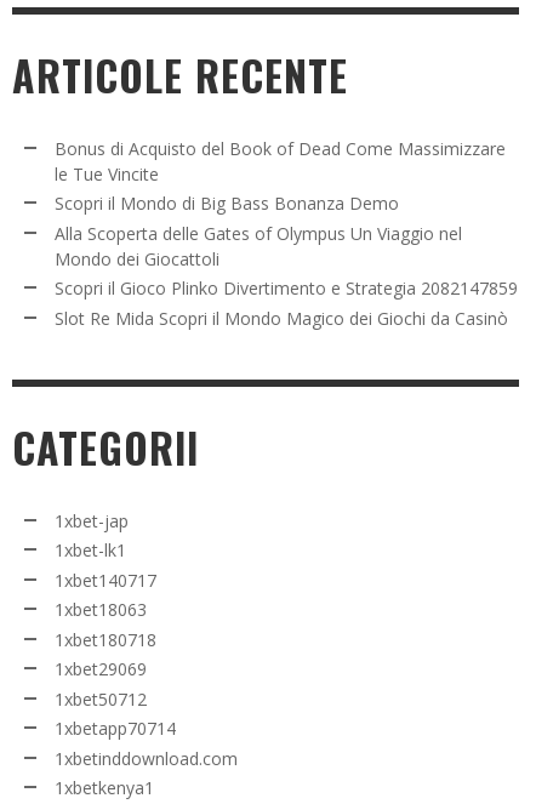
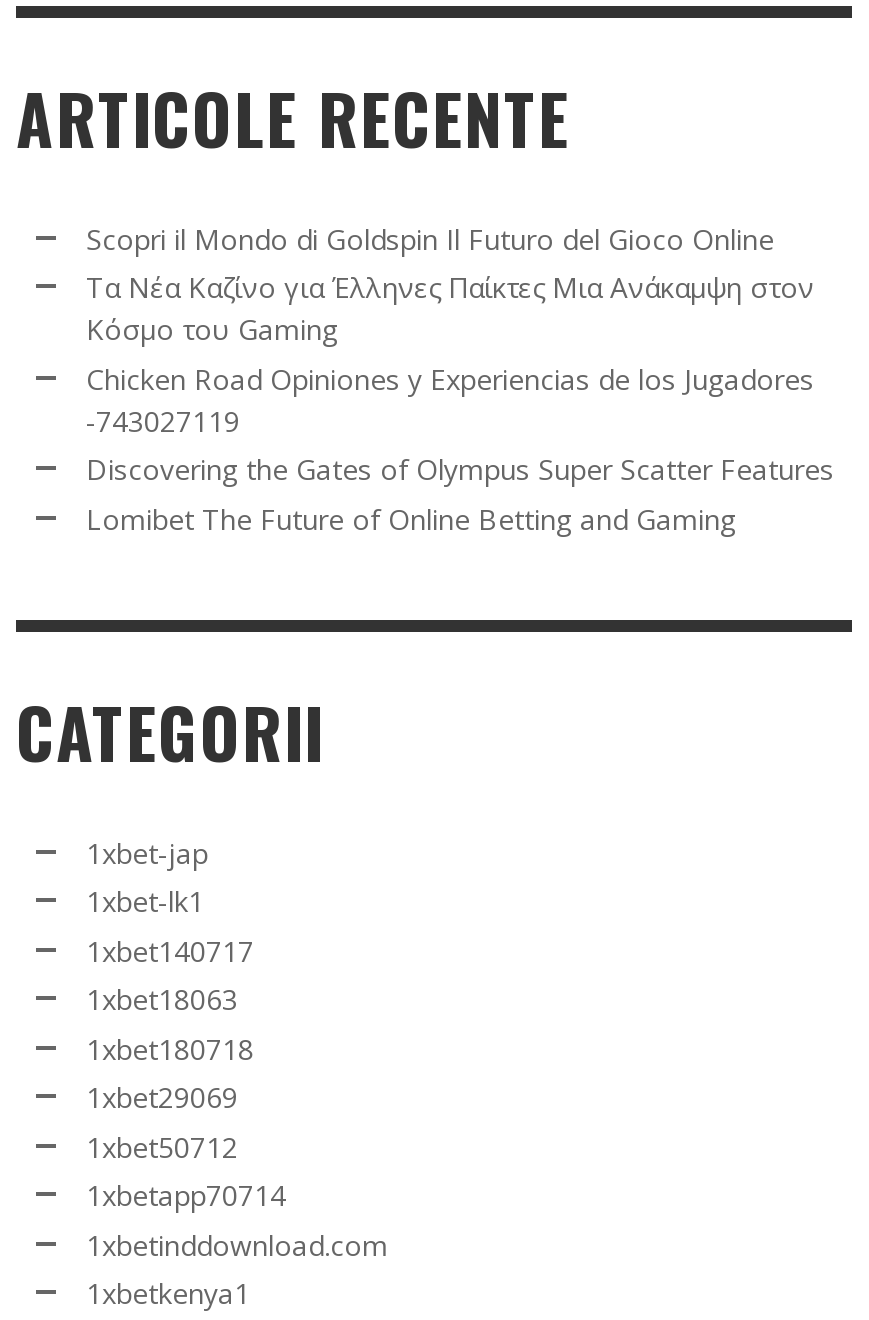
- Bonus di Acquisto del Book of Dead Come Massimizzare
- le Tue Vincite
- Scopri il Mondo di Big Bass Bonanza Demo
- Alla Scoperta delle Gates of Olympus Un Viaggio nel
- Mondo dei Giocattoli
- Scopri il Gioco Plinko Divertimento e Strategia 2082147859
- Slot Re Mida Scopri il Mondo Magico dei Giochi da Casinò
+ Scopri il Mondo di Goldspin Il Futuro del Gioco Online
+ Τα Νέα Καζίνο για Έλληνες Παίκτες Μια Ανάκαμψη στον
+ Κόσμο του Gaming
+ Chicken Road Opiniones y Experiencias de los Jugadores
+ -743027119
+ Discovering the Gates of Olympus Super Scatter Features
+ Lomibet The Future of Online Betting and Gaming
